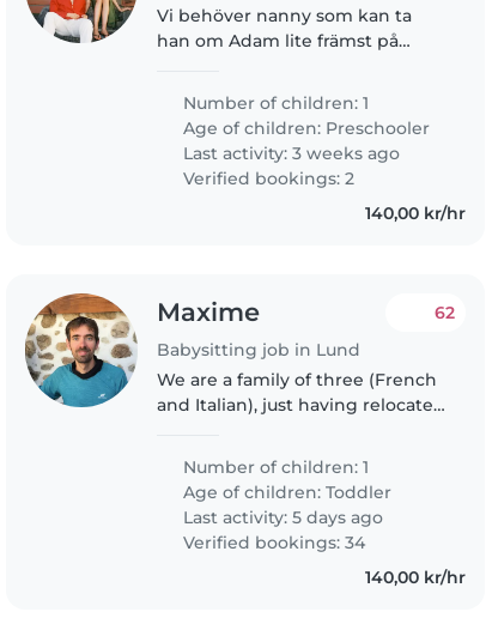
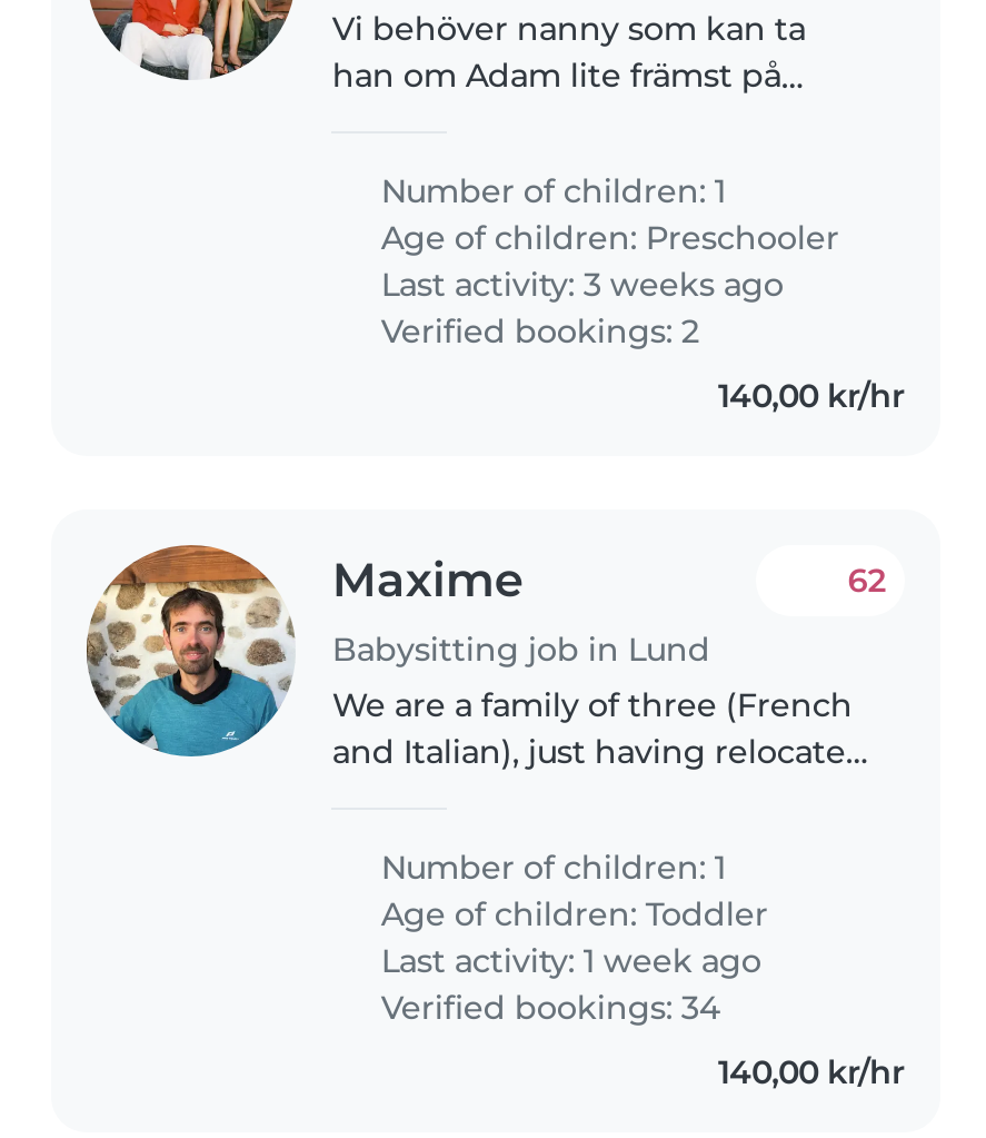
- Last activity: 5 days ago
+ Last activity: 1 week ago
